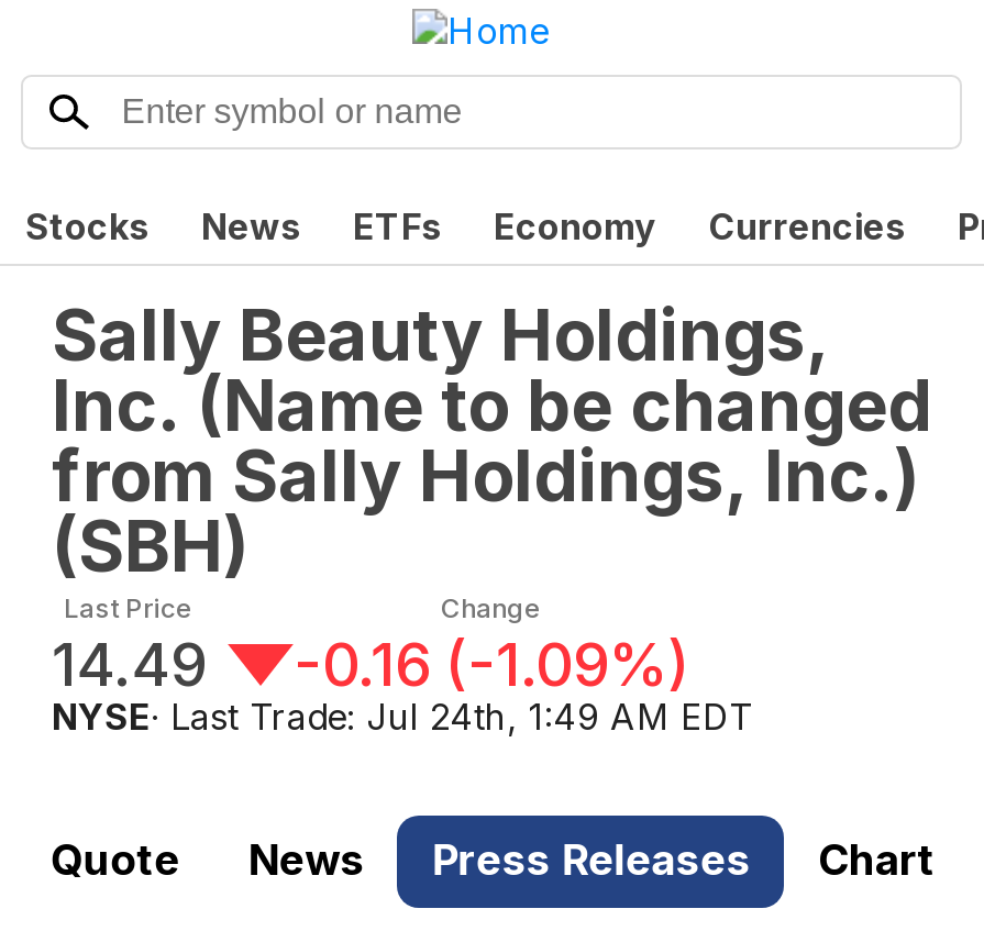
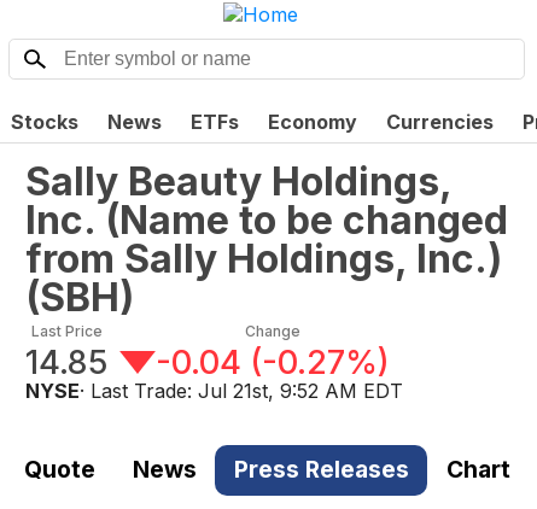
- 14.49
+ 14.85

- -0.16 (-1.09%)
+ -0.04 (-0.27%)

- NYSE · Last Trade: Jul 24th, 1:49 AM EDT
+ NYSE · Last Trade: Jul 21st, 9:52 AM EDT
